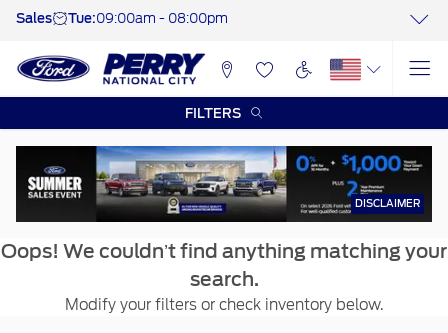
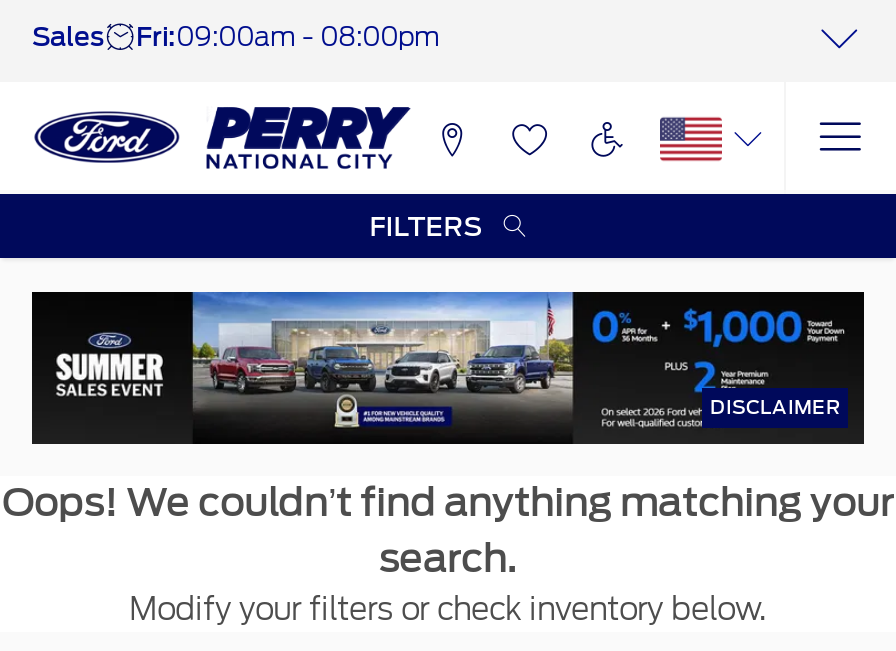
- Sales Tue:09:00am - 08:00pm
+ Sales Fri:09:00am - 08:00pm
